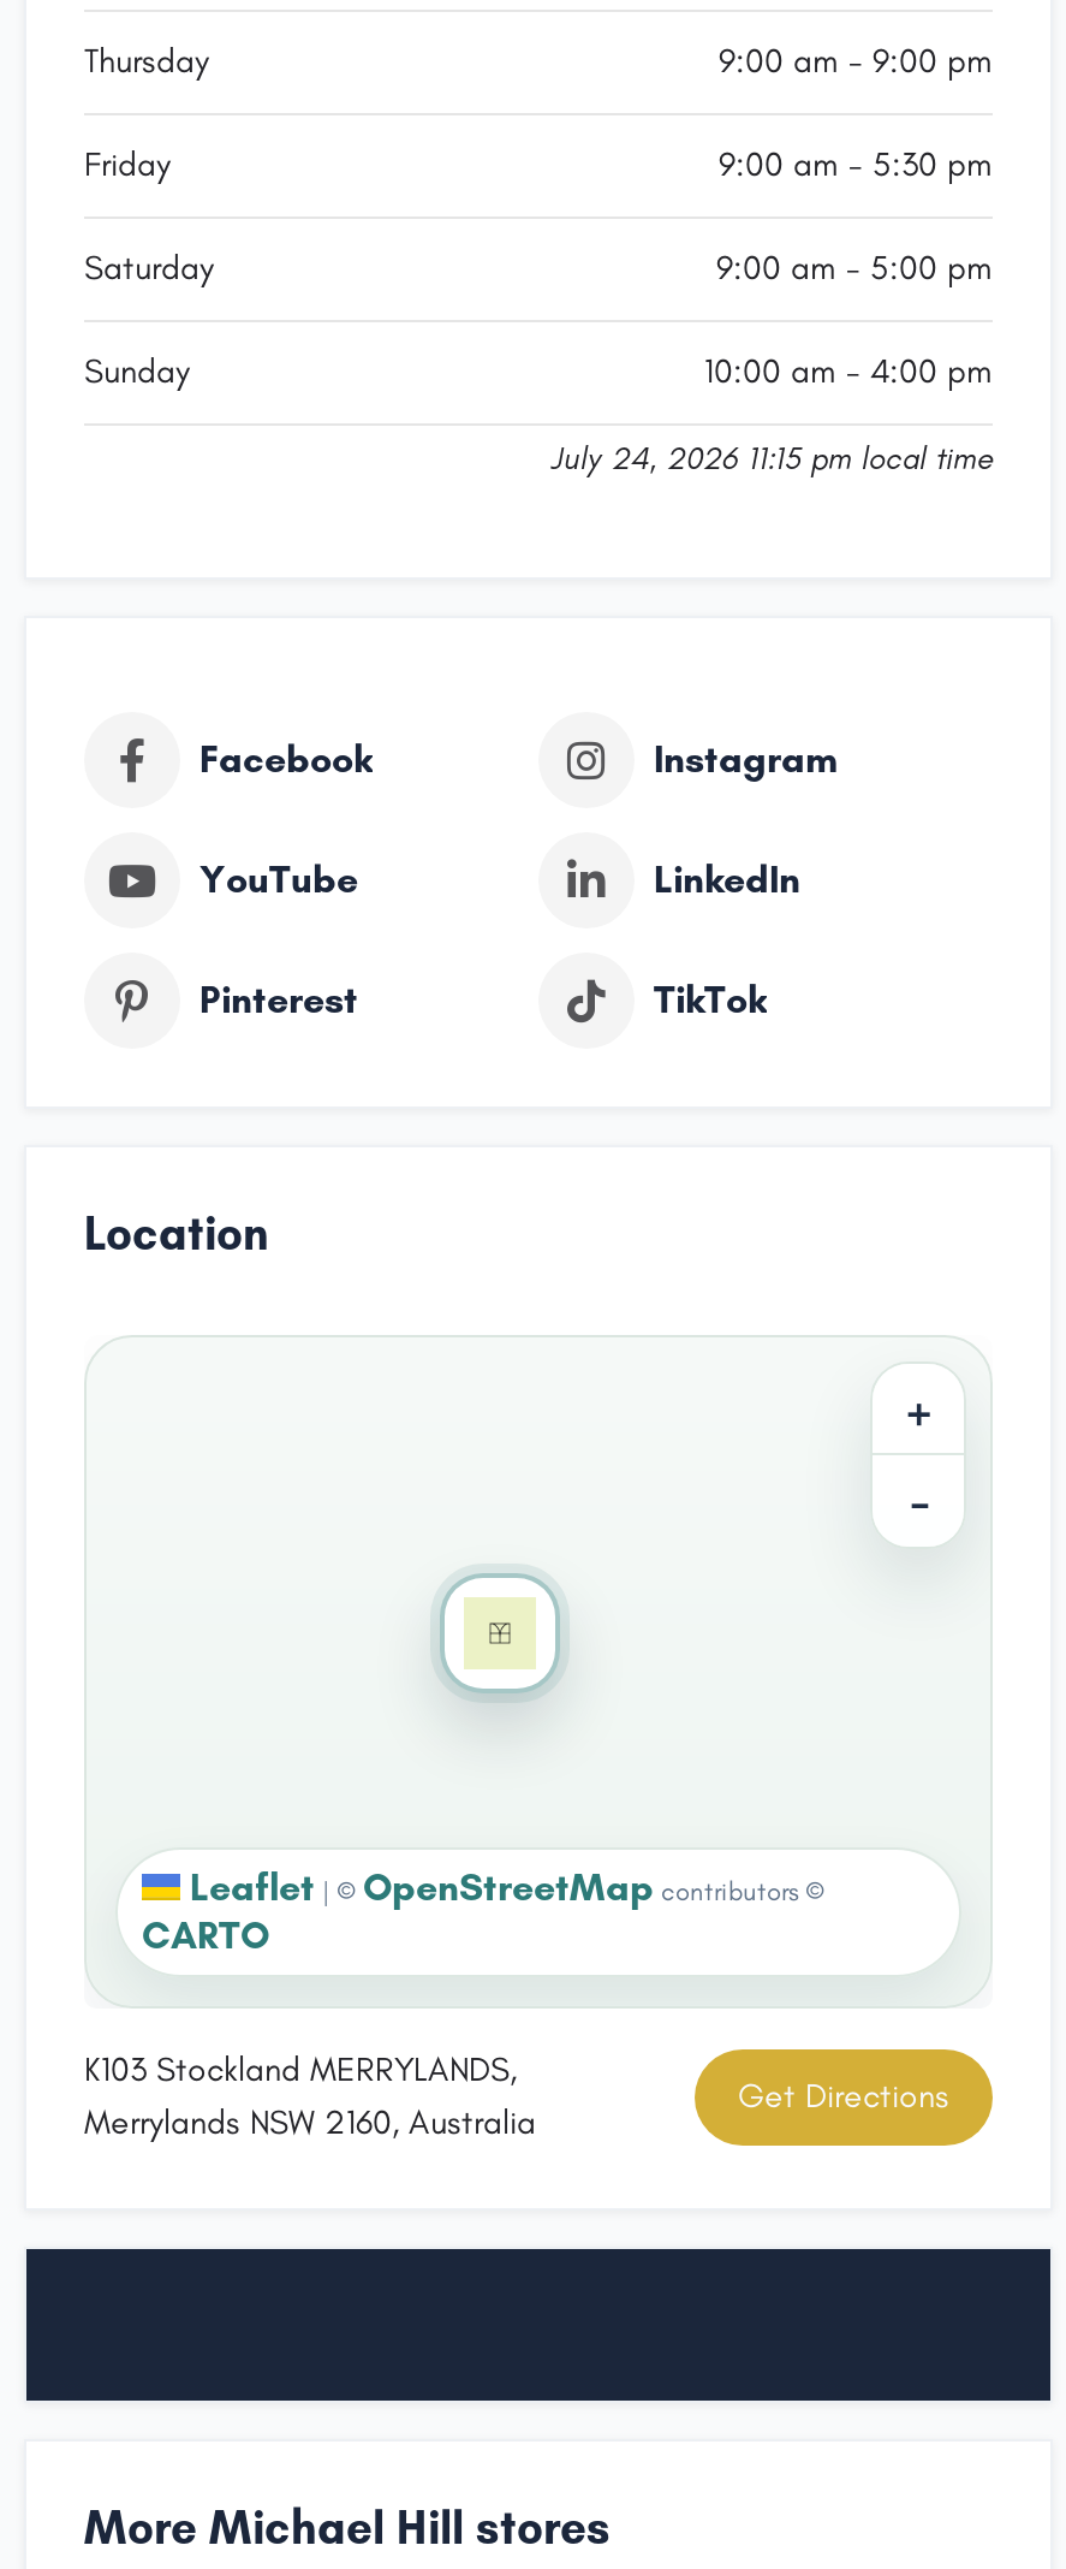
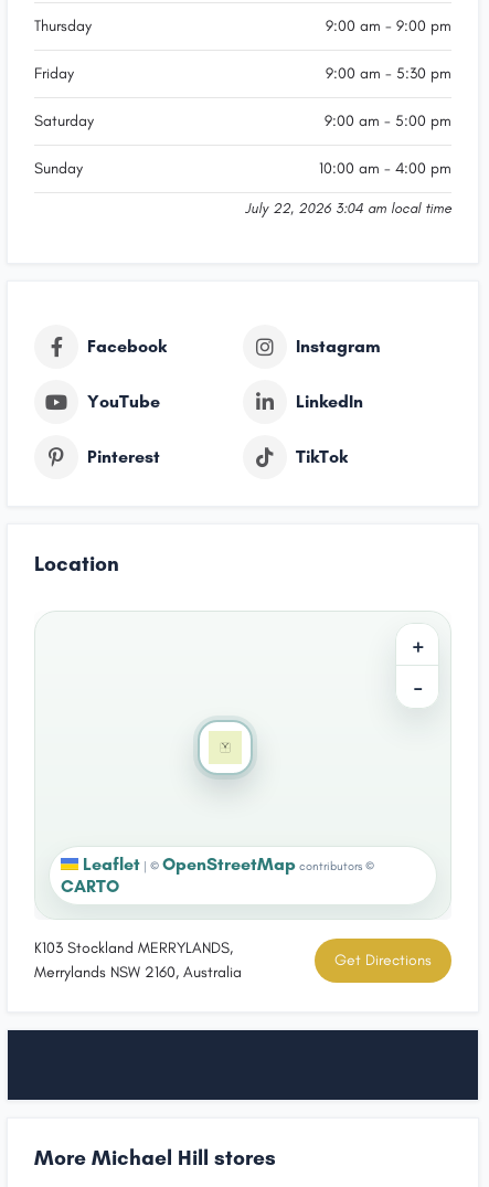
- July 24, 2026 11:15 pm local time
+ July 22, 2026 3:04 am local time
